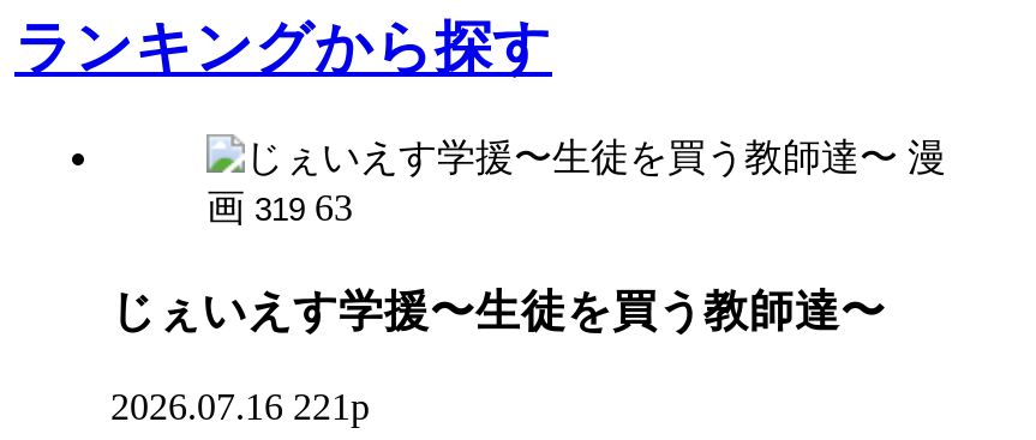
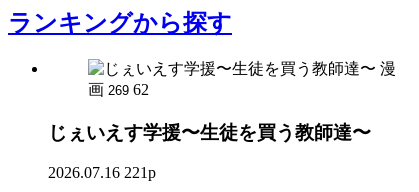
- 画 319 63
+ 画 269 62
